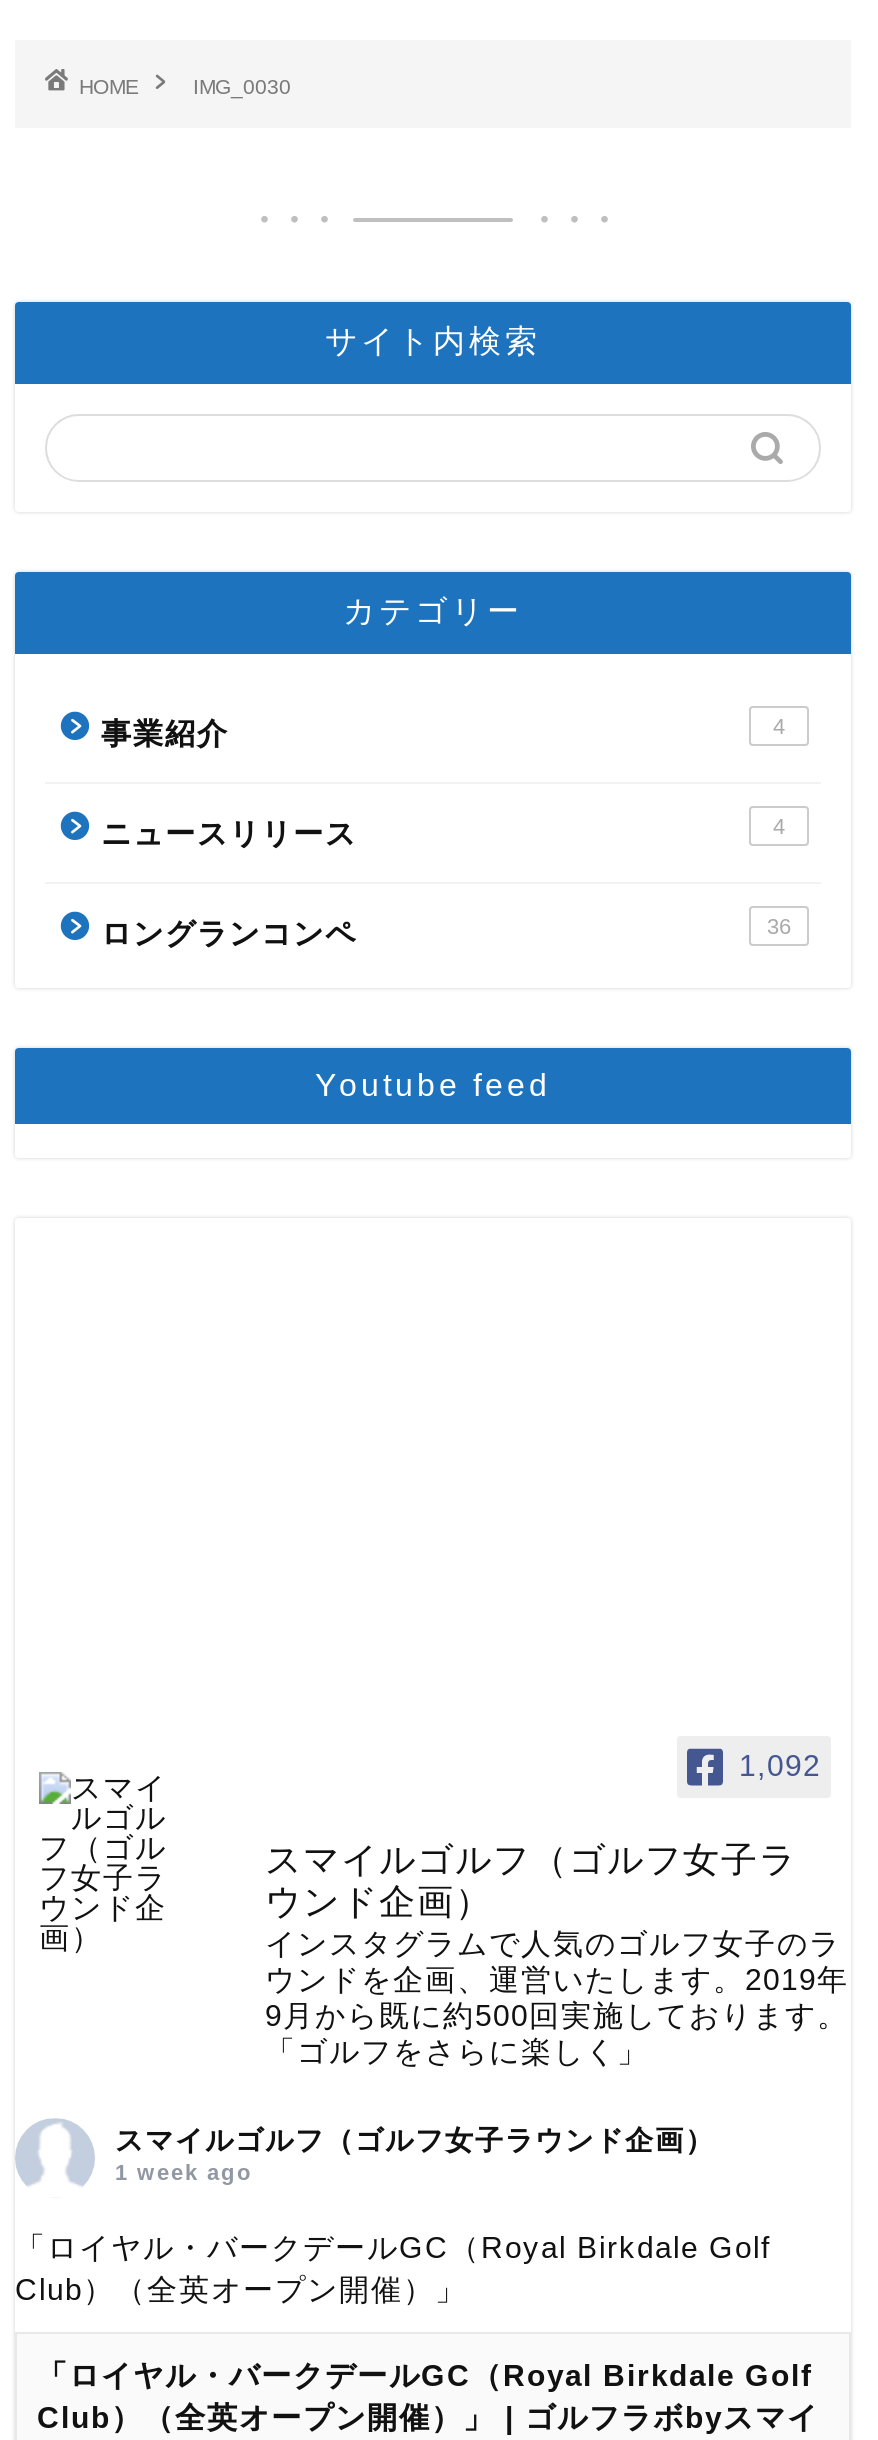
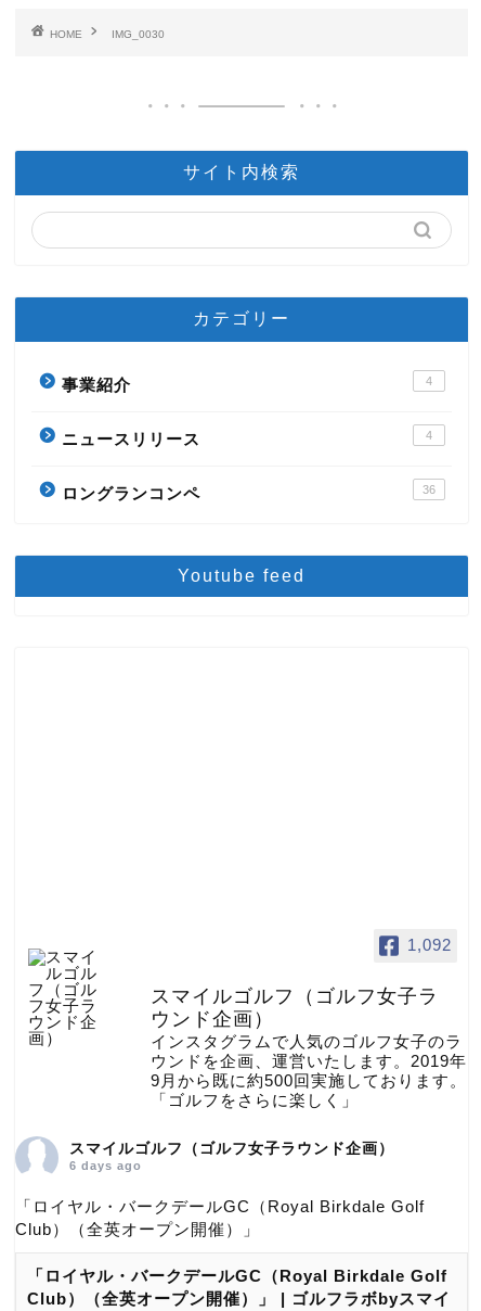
- 1 week ago
+ 6 days ago
